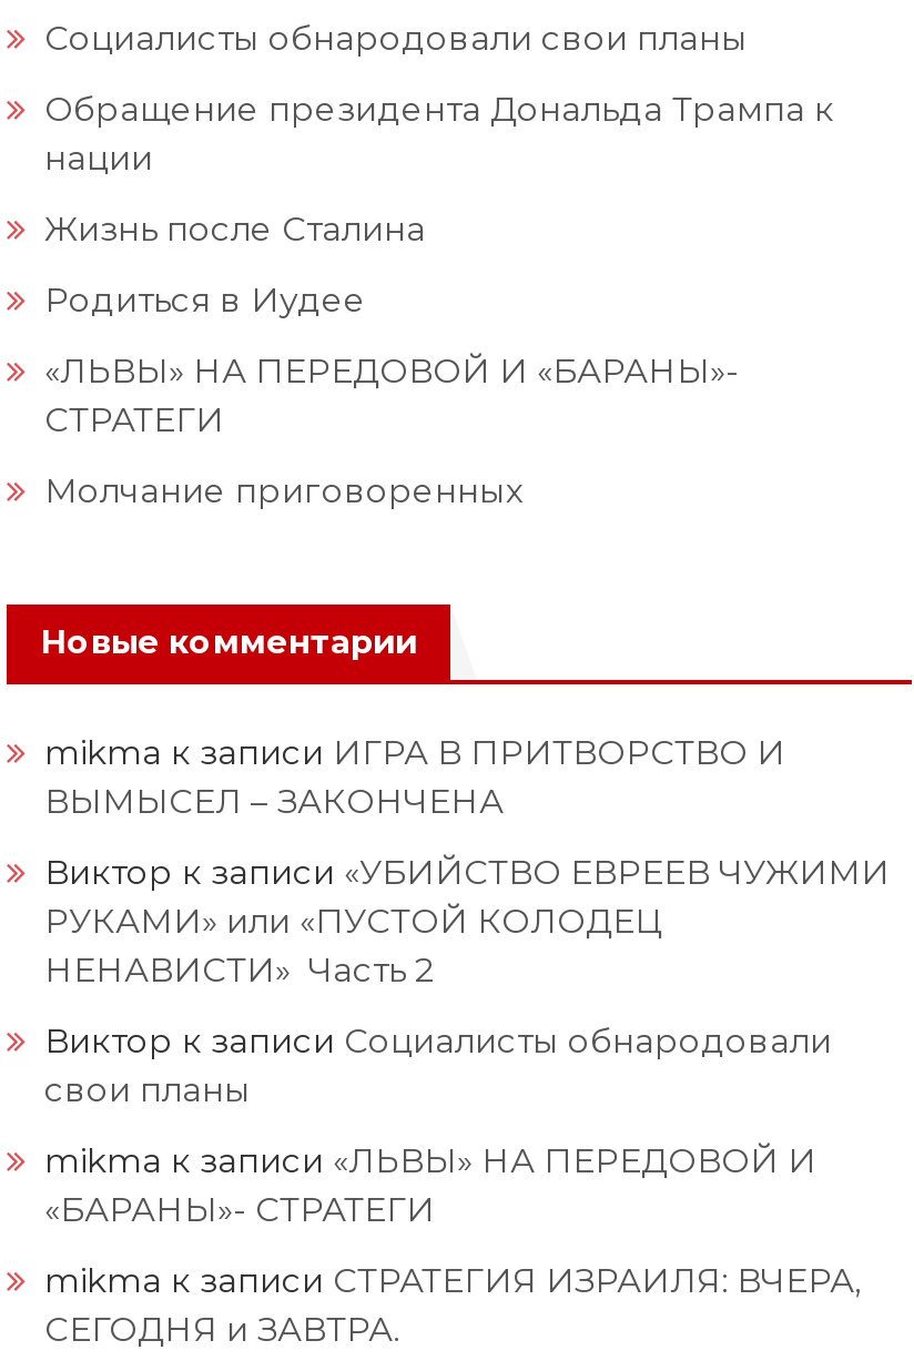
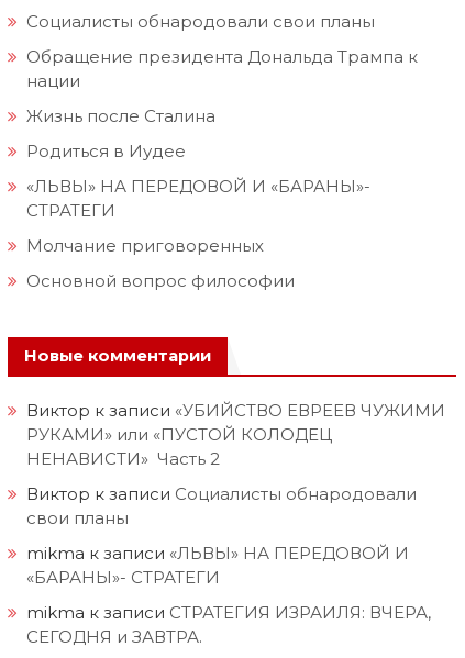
+ Основной вопрос философии

moved down: Новые комментарии

- mikma к записи ИГРА В ПРИТВОРСТВО И
- ВЫМЫСЕЛ – ЗАКОНЧЕНА
